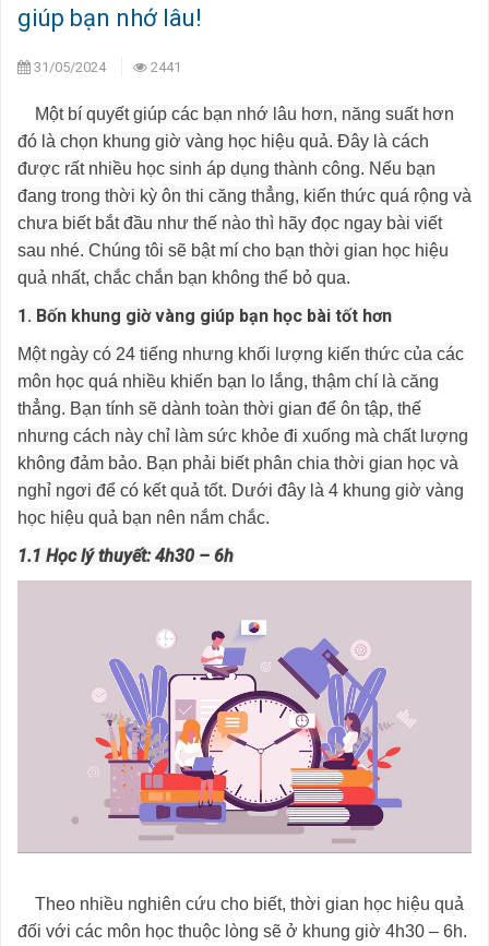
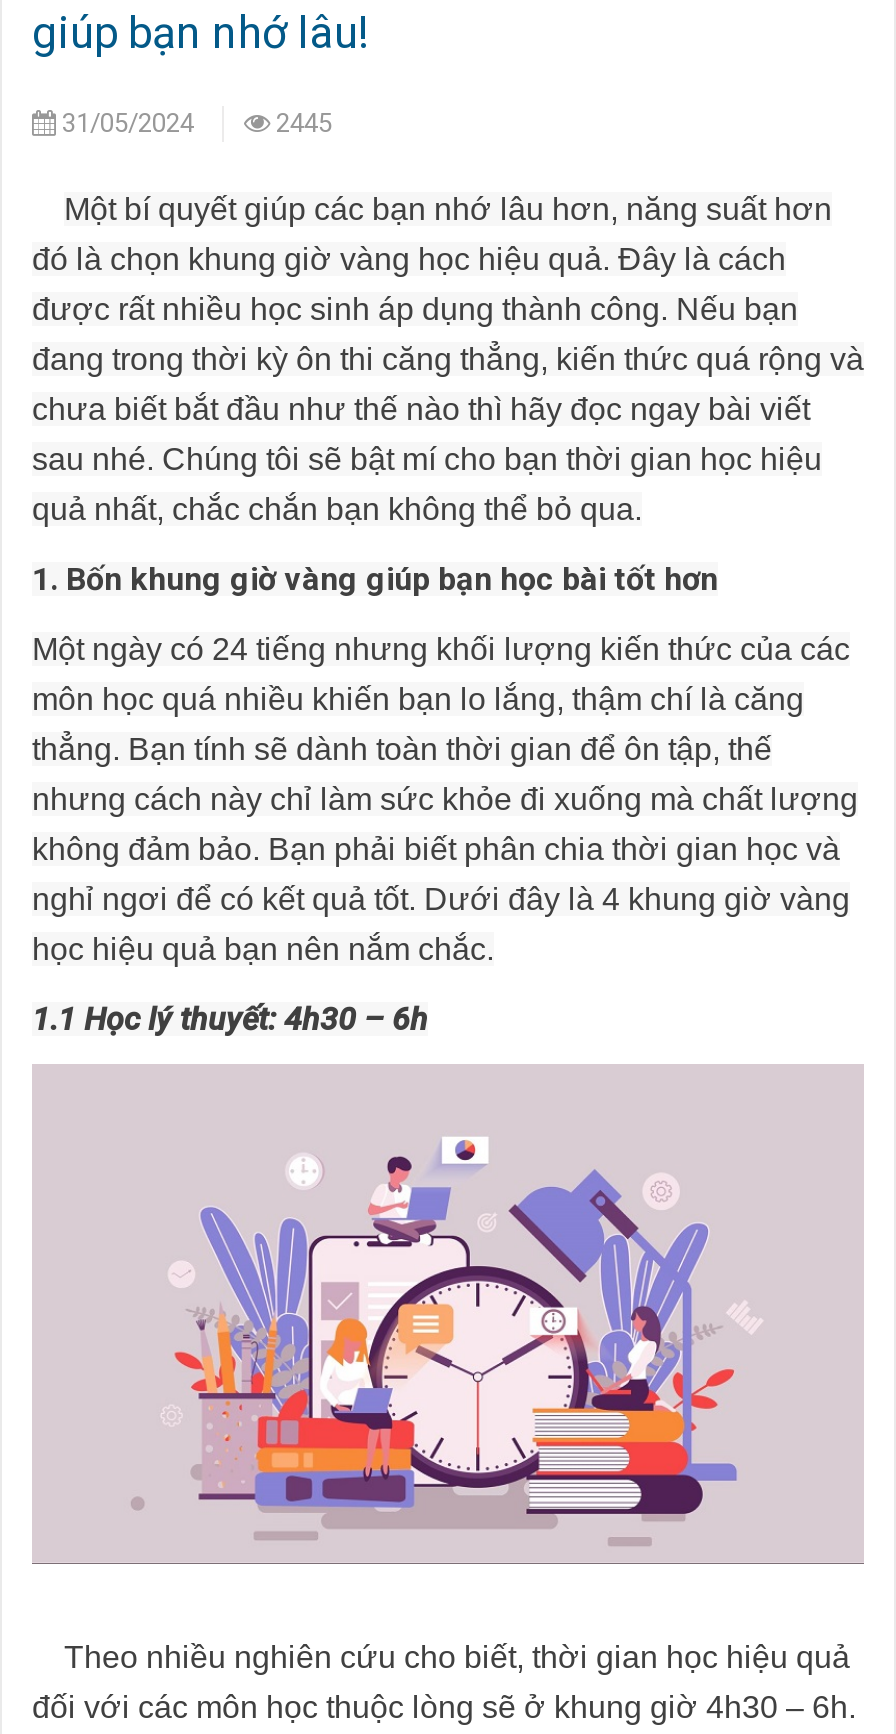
- 2441
+ 2445
